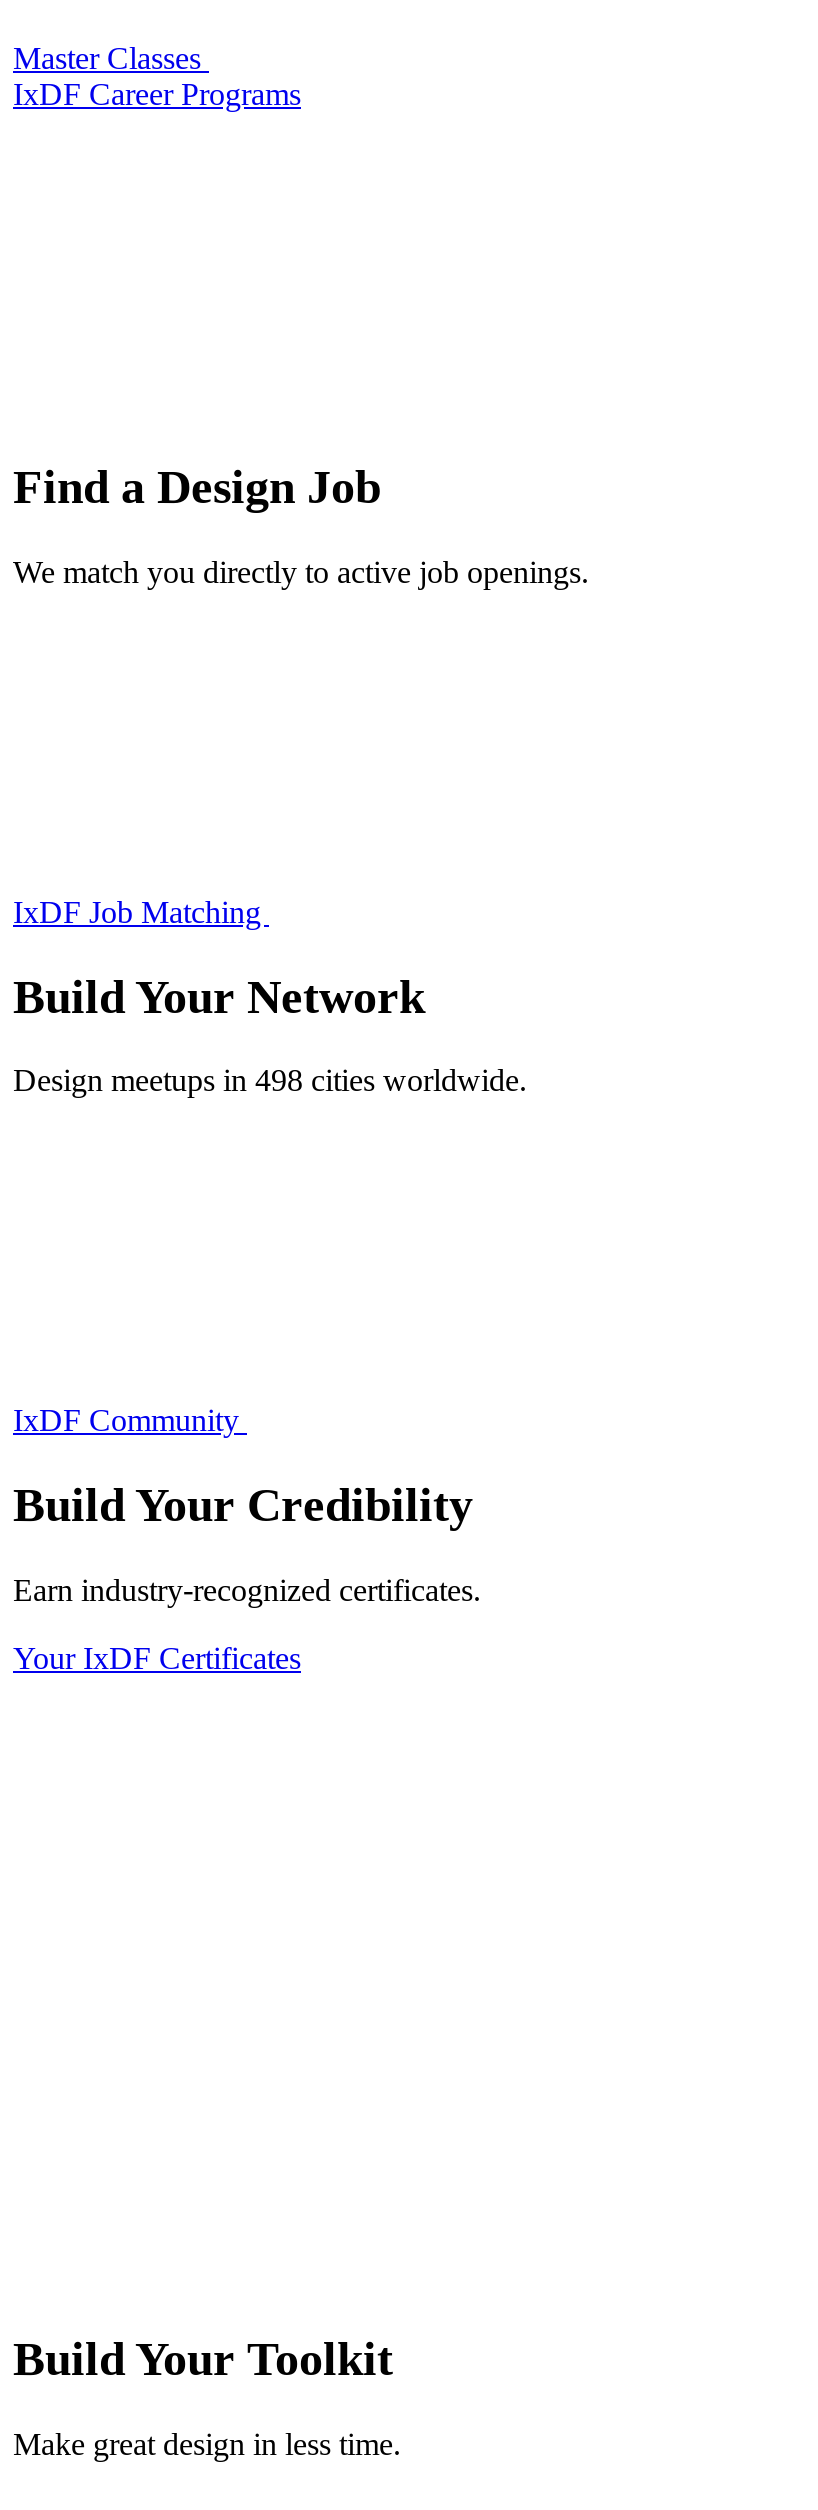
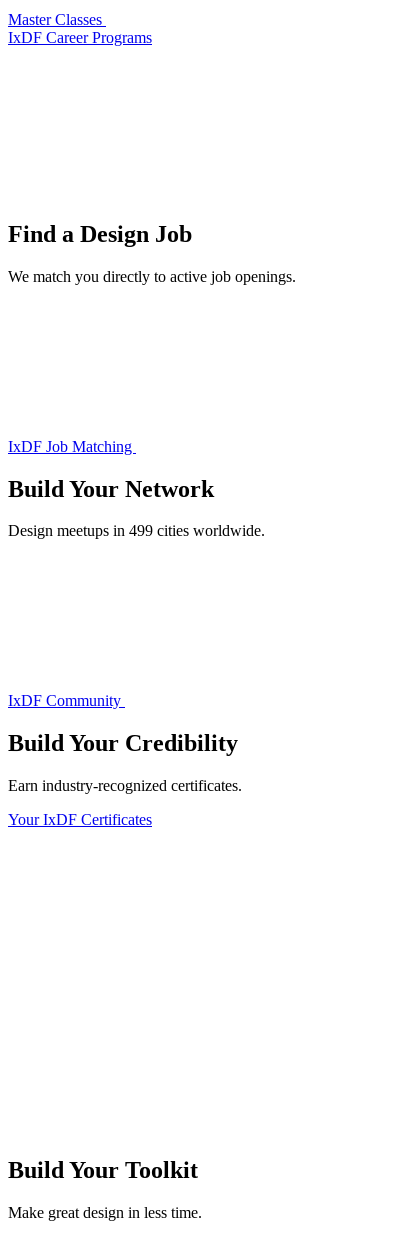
- Design meetups in 498 cities worldwide.
+ Design meetups in 499 cities worldwide.
